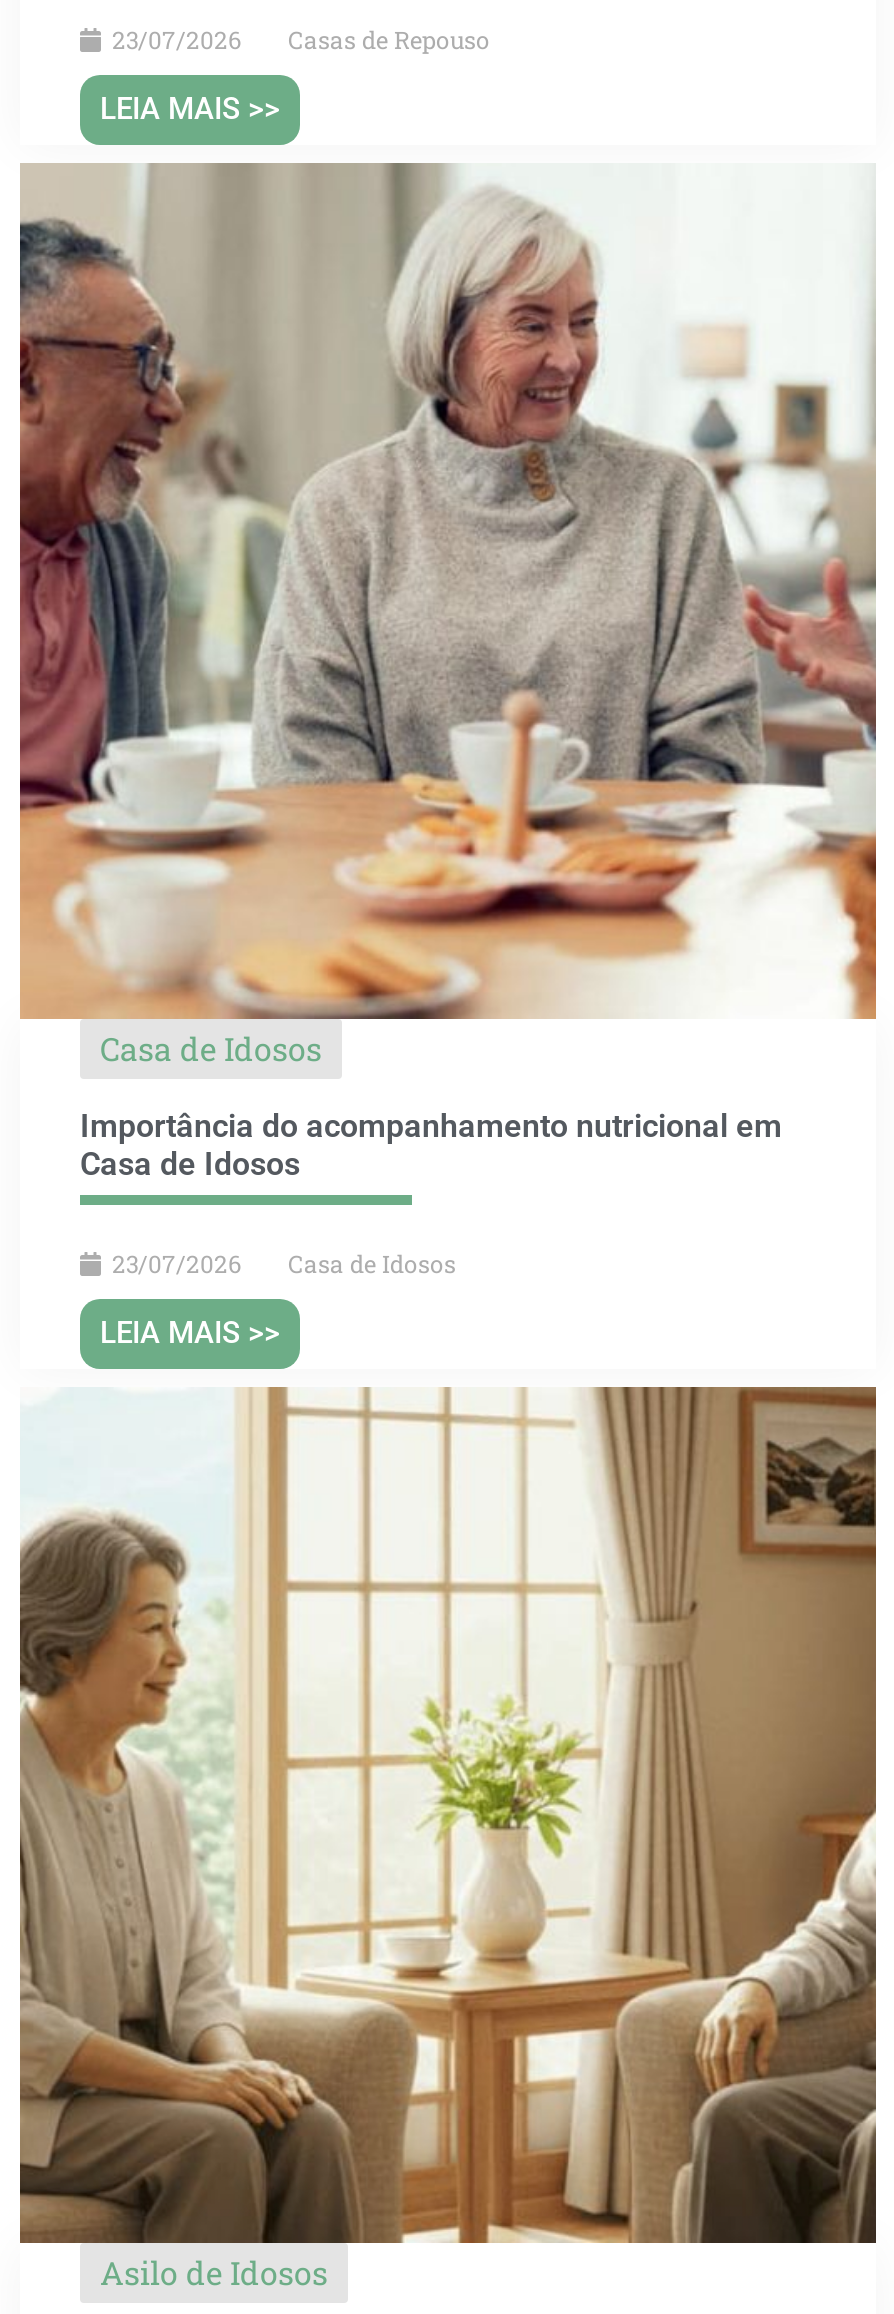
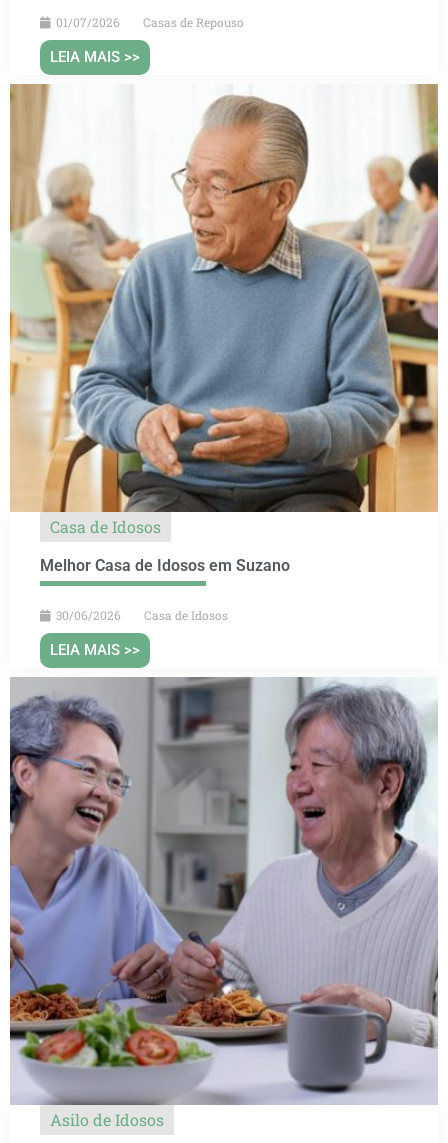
- 23/07/2026 Casas de Repouso
+ 01/07/2026 Casas de Repouso

- [image]
+ [image]

- Importância do acompanhamento nutricional em
- Casa de Idosos
+ Melhor Casa de Idosos em Suzano

- 23/07/2026 Casa de Idosos
+ 30/06/2026 Casa de Idosos

- [image]
+ [image]
